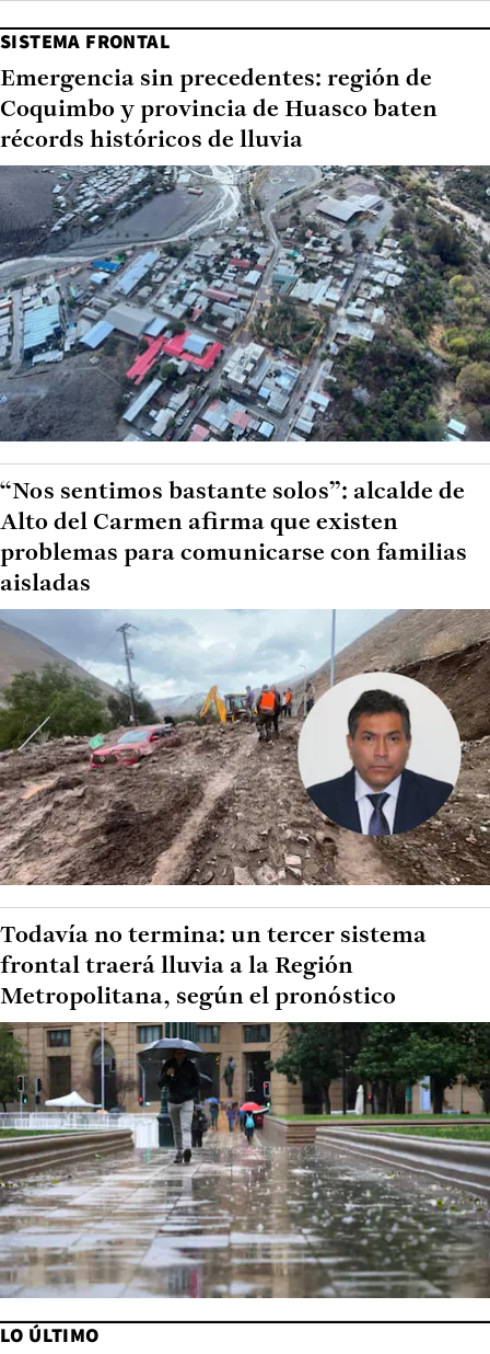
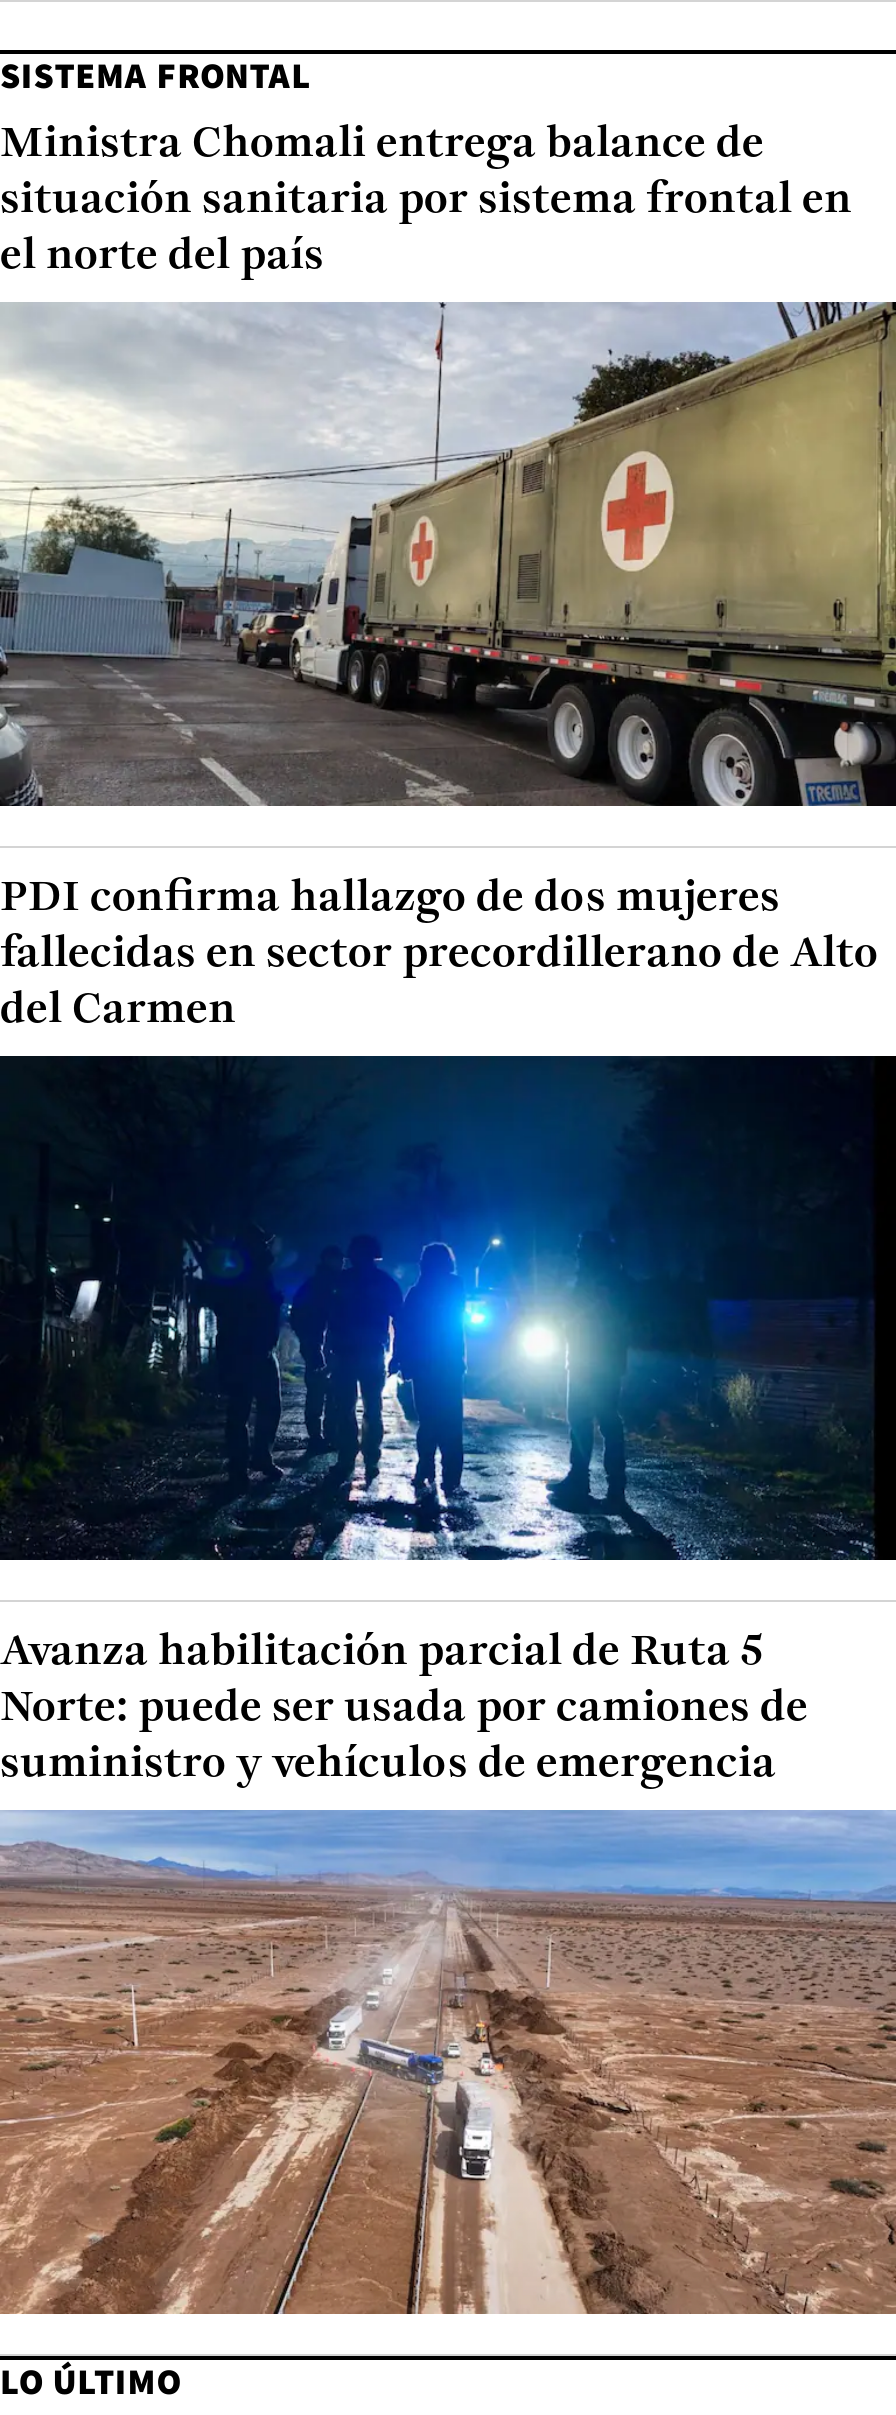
- Emergencia sin precedentes: región de
- Coquimbo y provincia de Huasco baten
- récords históricos de lluvia
+ Ministra Chomali entrega balance de
+ situación sanitaria por sistema frontal en
+ el norte del país

- [image]
- “Nos sentimos bastante solos”: alcalde de
- Alto del Carmen afirma que existen
- problemas para comunicarse con familias
- aisladas
+ [image]
+ PDI confirma hallazgo de dos mujeres
+ fallecidas en sector precordillerano de Alto
+ del Carmen

- [image]
- Todavía no termina: un tercer sistema
- frontal traerá lluvia a la Región
- Metropolitana, según el pronóstico
+ [image]
+ Avanza habilitación parcial de Ruta 5
+ Norte: puede ser usada por camiones de
+ suministro y vehículos de emergencia

- [image]
+ [image]
